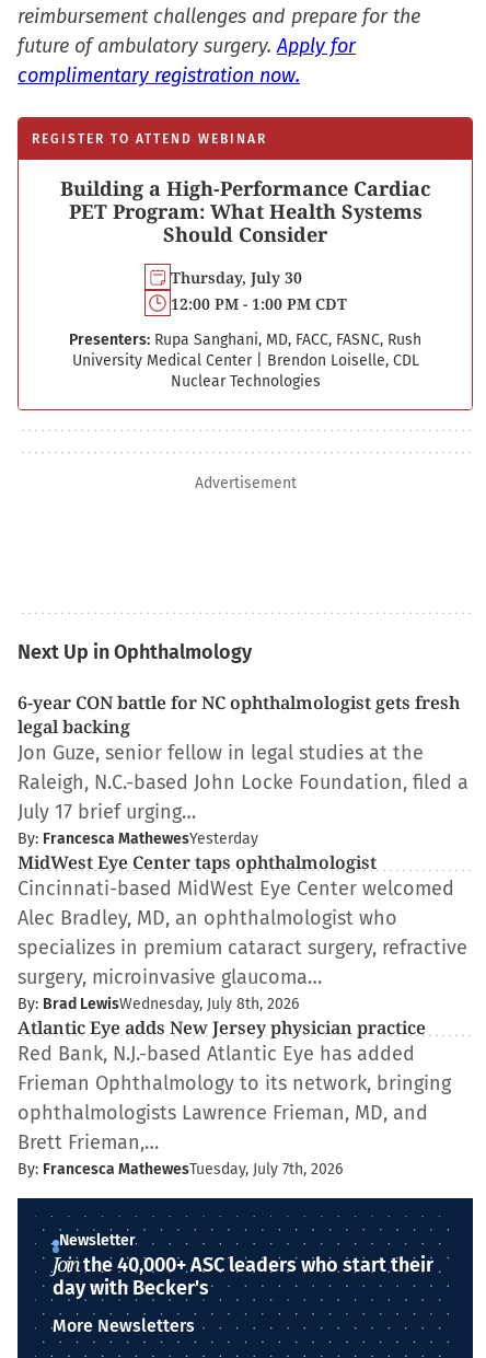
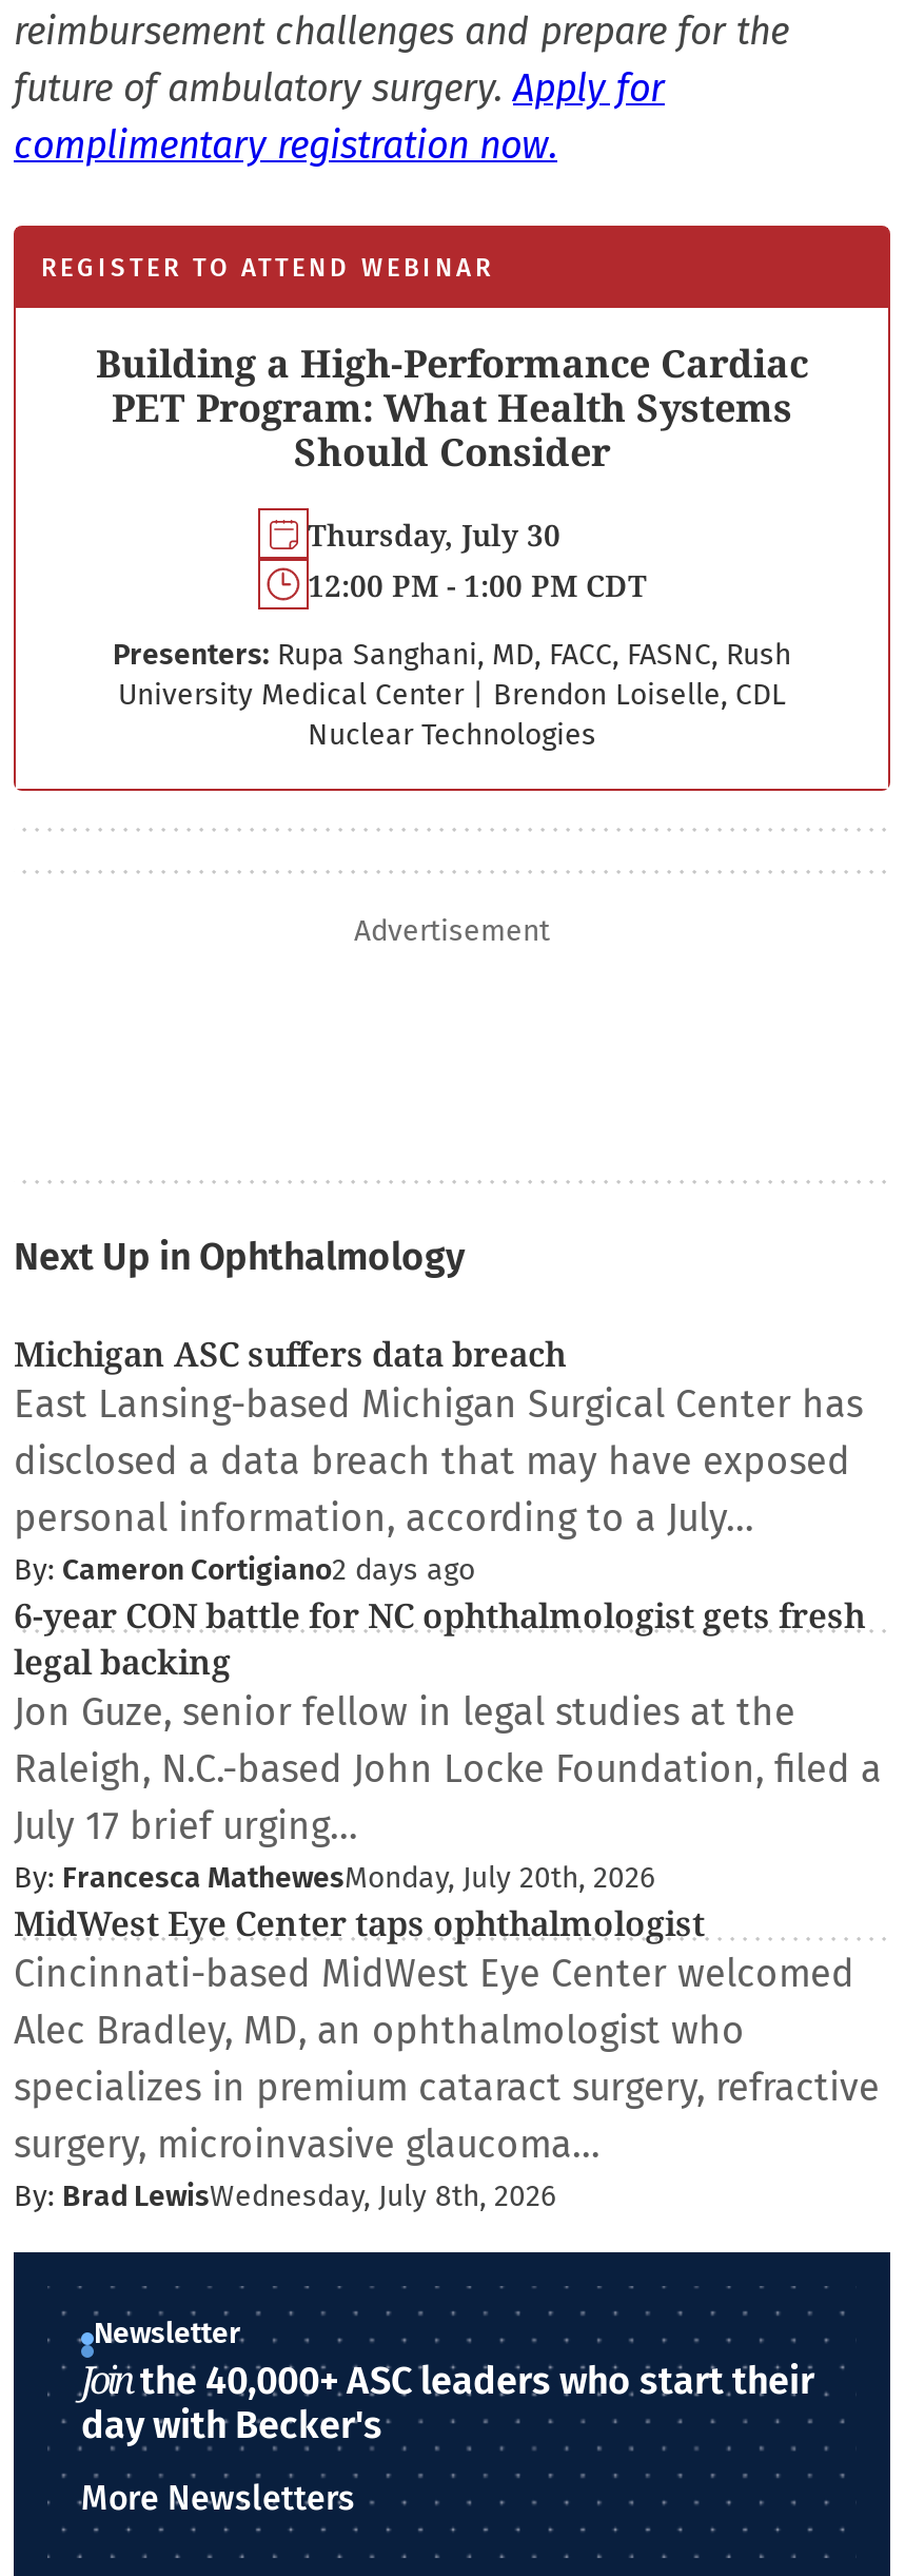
+ Michigan ASC suffers data breach
+ East Lansing-based Michigan Surgical Center has
+ disclosed a data breach that may have exposed
+ personal information, according to a July…
+ By: Cameron Cortigiano2 days ago

moved down: 6-year CON battle for NC ophthalmologist gets fresh | legal backing | Jon Guze, senior fellow in legal studies at the | Raleigh, N.C.-based John Locke Foundation, filed a | July 17 brief urging…

- By: Francesca MathewesYesterday
+ By: Francesca MathewesMonday, July 20th, 2026

moved down: MidWest Eye Center taps ophthalmologist | Cincinnati-based MidWest Eye Center welcomed | Alec Bradley, MD, an ophthalmologist who | specializes in premium cataract surgery, refractive | surgery, microinvasive glaucoma… | By: Brad LewisWednesday, July 8th, 2026

- Atlantic Eye adds New Jersey physician practice
- Red Bank, N.J.-based Atlantic Eye has added
- Frieman Ophthalmology to its network, bringing
- ophthalmologists Lawrence Frieman, MD, and
- Brett Frieman,…
- By: Francesca MathewesTuesday, July 7th, 2026
